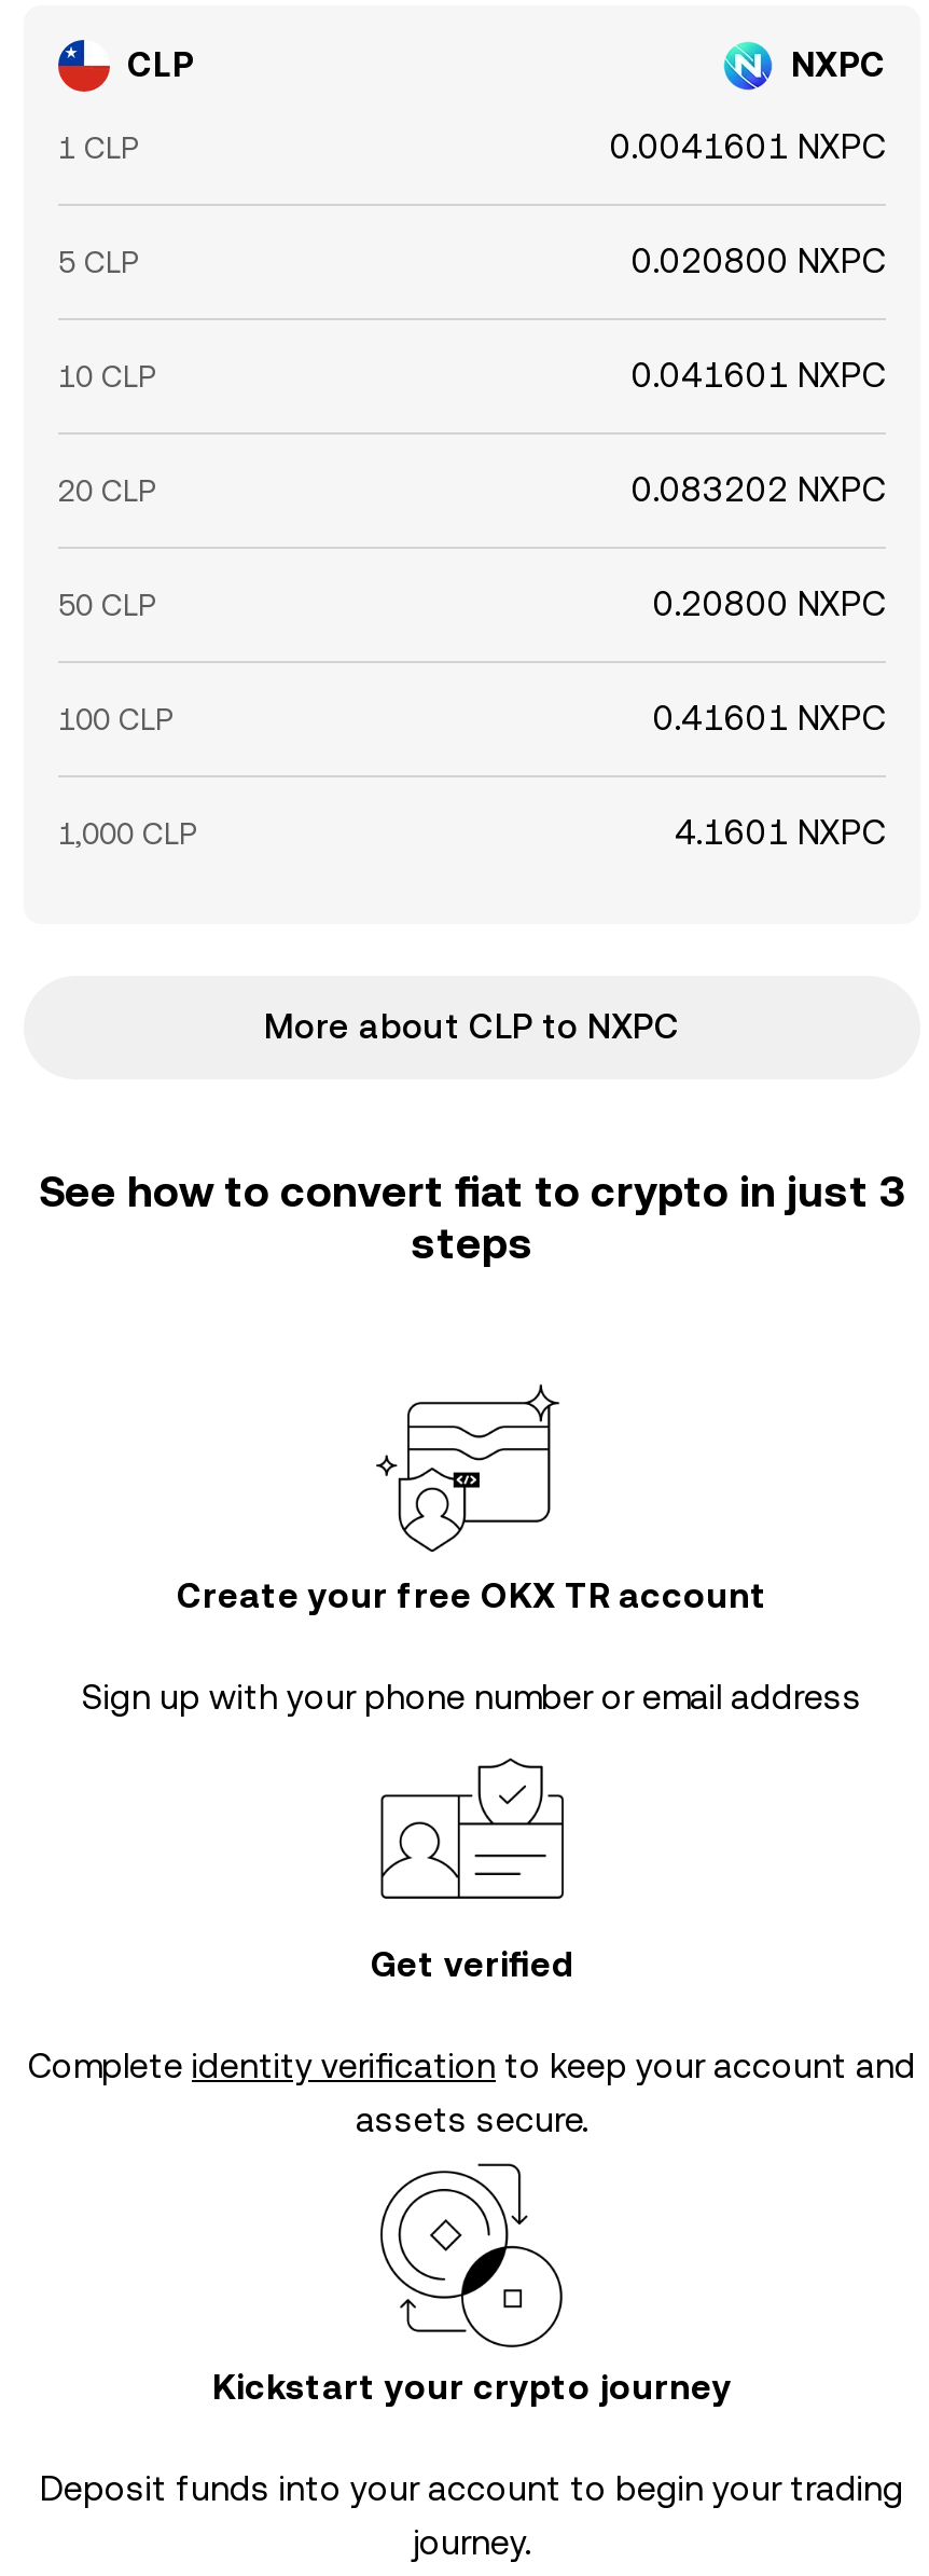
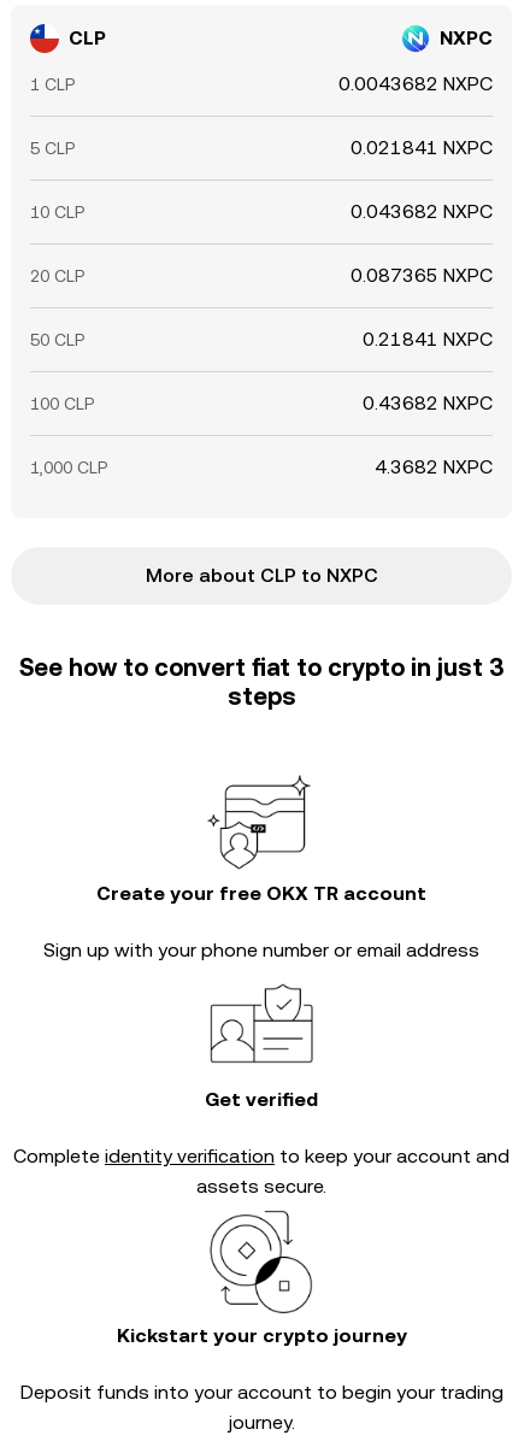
- 0.0041601 NXPC
+ 0.0043682 NXPC

- 0.020800 NXPC
+ 0.021841 NXPC

- 0.041601 NXPC
+ 0.043682 NXPC

- 0.083202 NXPC
+ 0.087365 NXPC

- 0.20800 NXPC
+ 0.21841 NXPC

- 0.41601 NXPC
+ 0.43682 NXPC

- 4.1601 NXPC
+ 4.3682 NXPC
